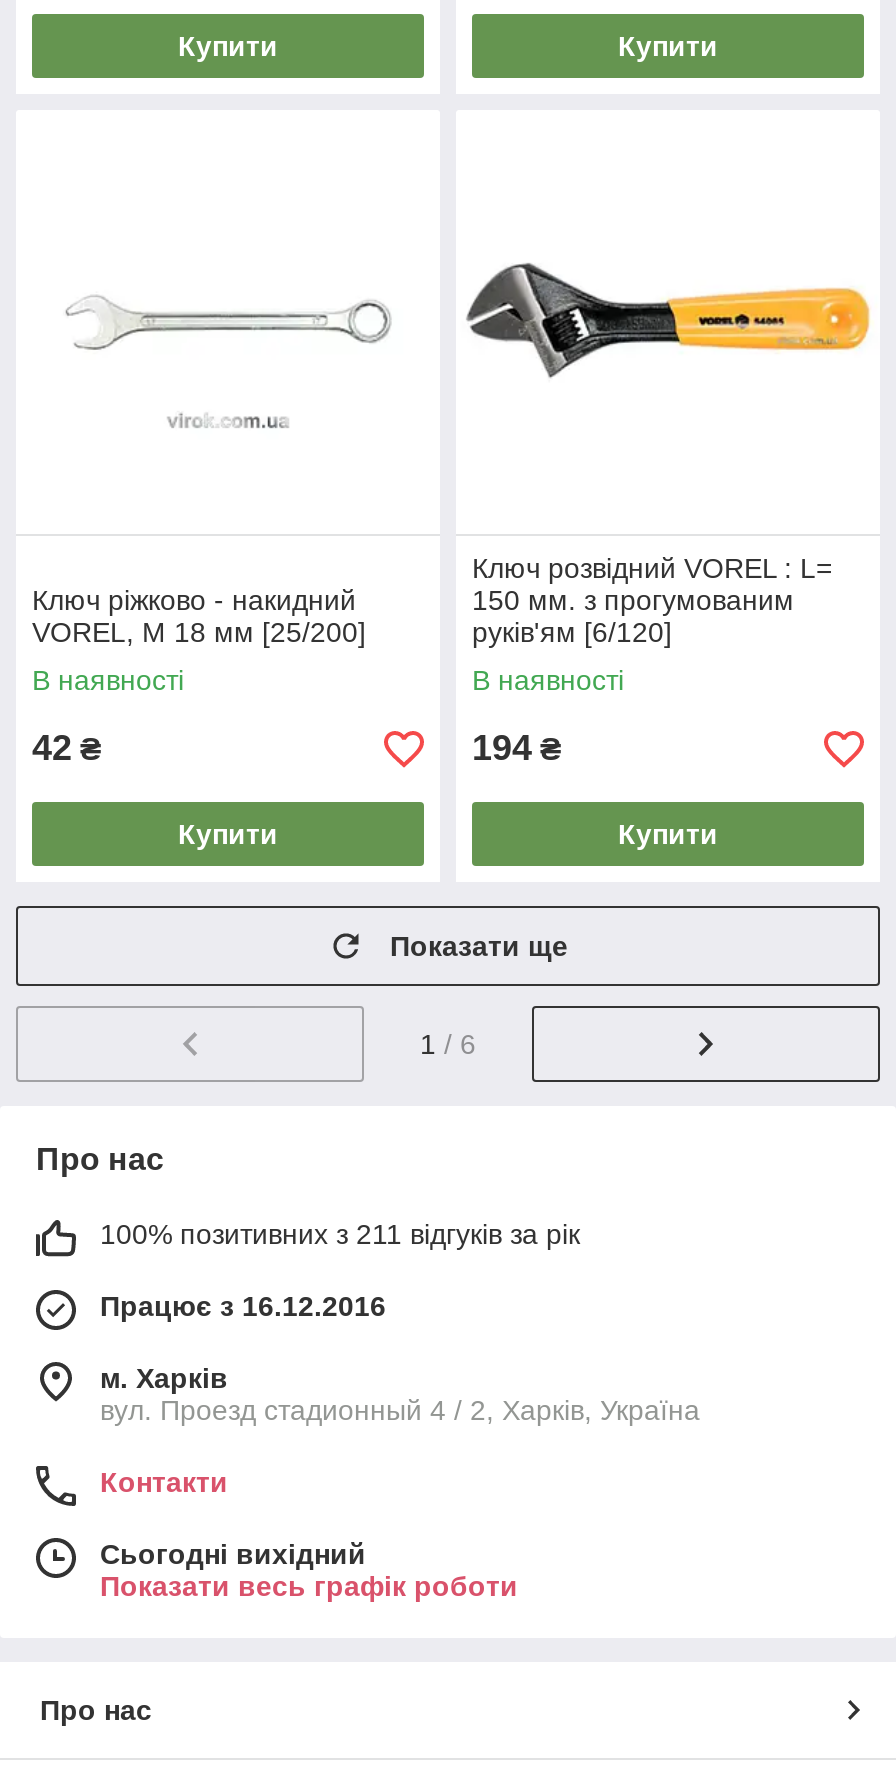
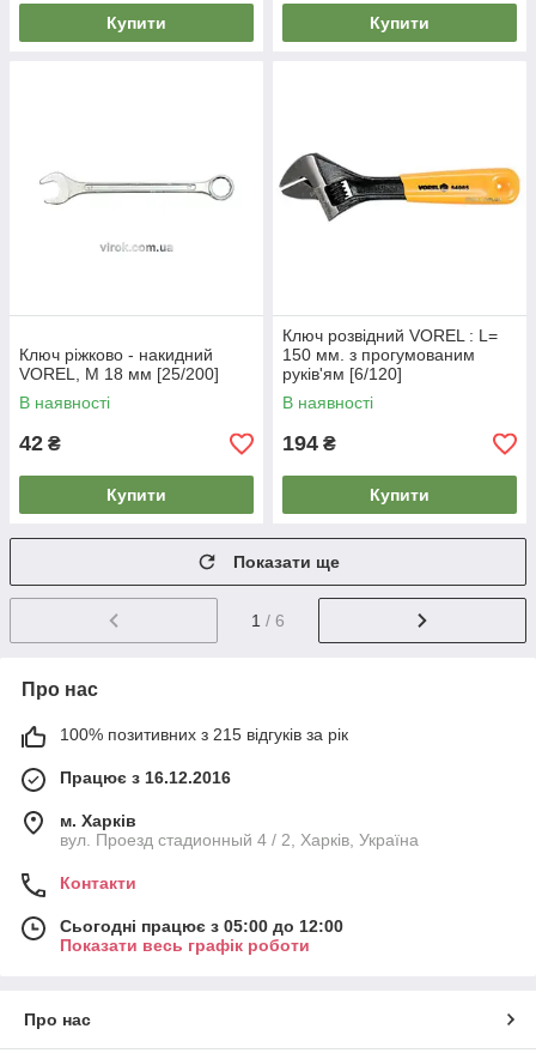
- 100% позитивних з 211 відгуків за рік
+ 100% позитивних з 215 відгуків за рік

- Сьогодні вихідний
+ Сьогодні працює з 05:00 до 12:00
